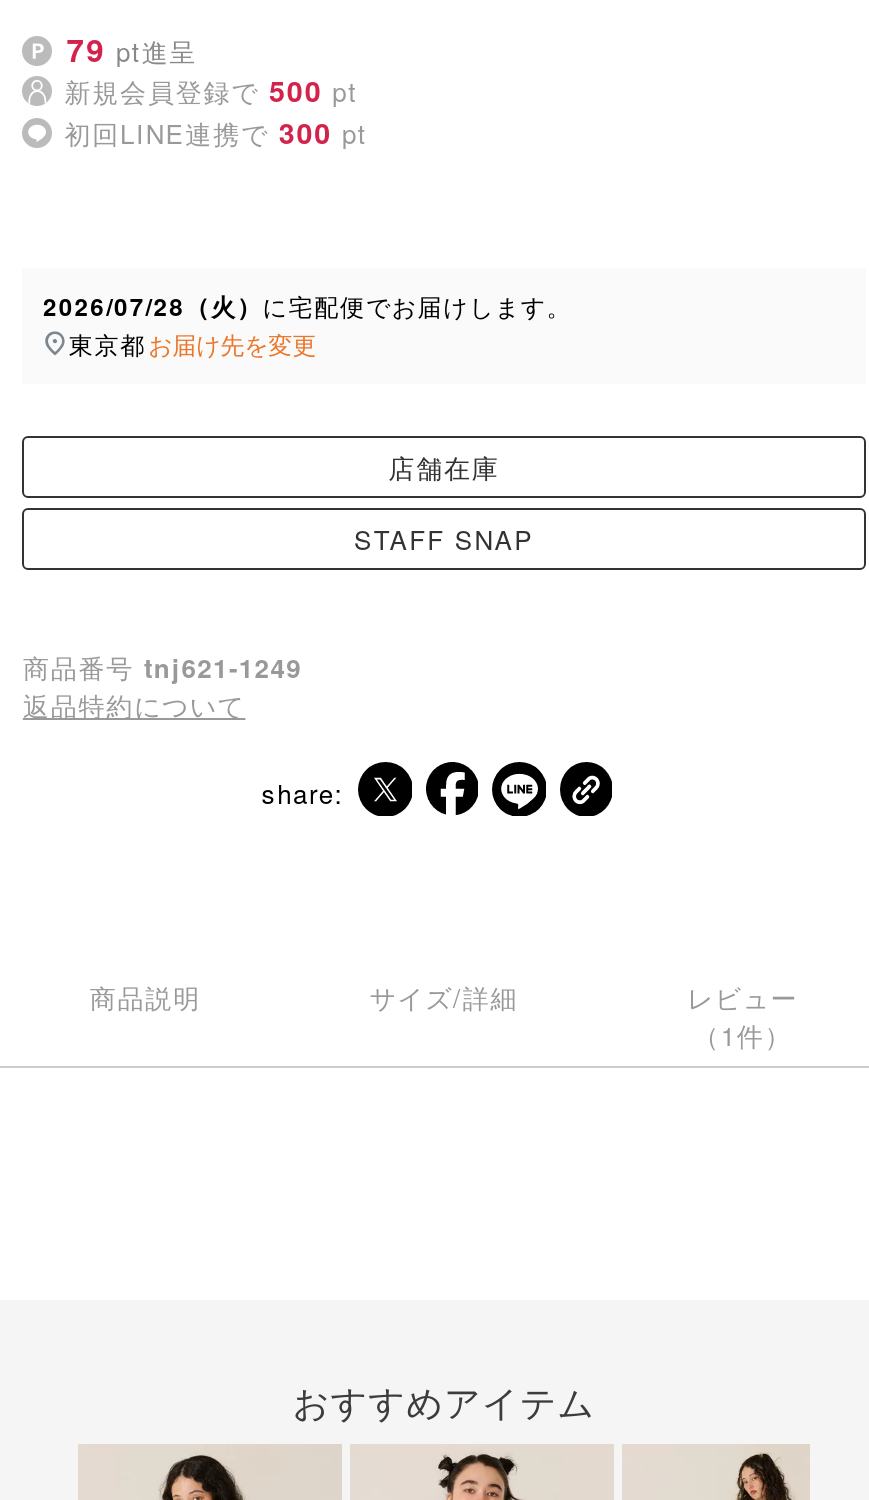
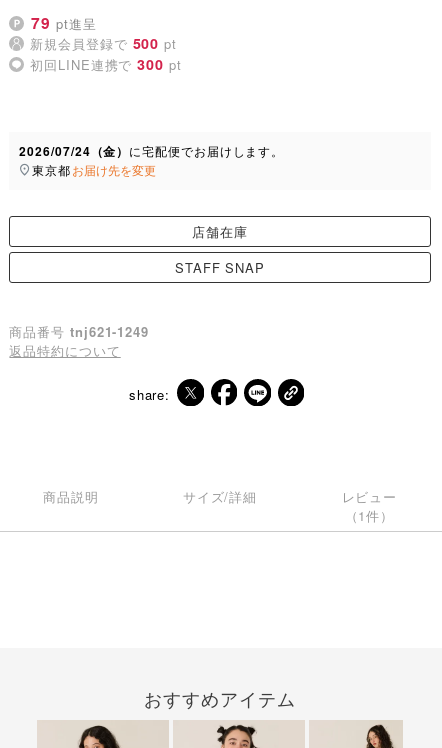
- 2026/07/28（火）に宅配便でお届けします。
+ 2026/07/24（金）に宅配便でお届けします。
